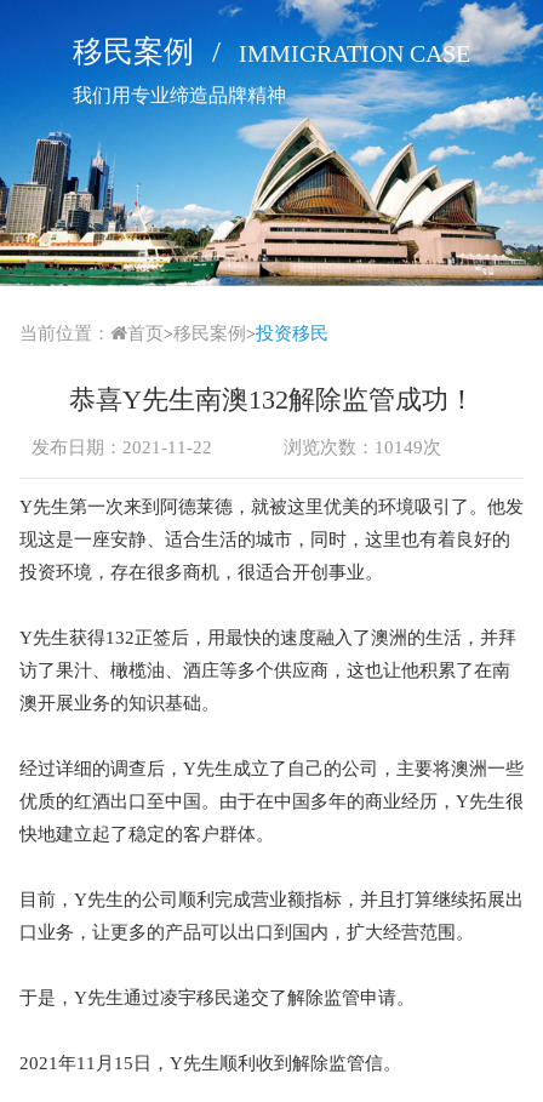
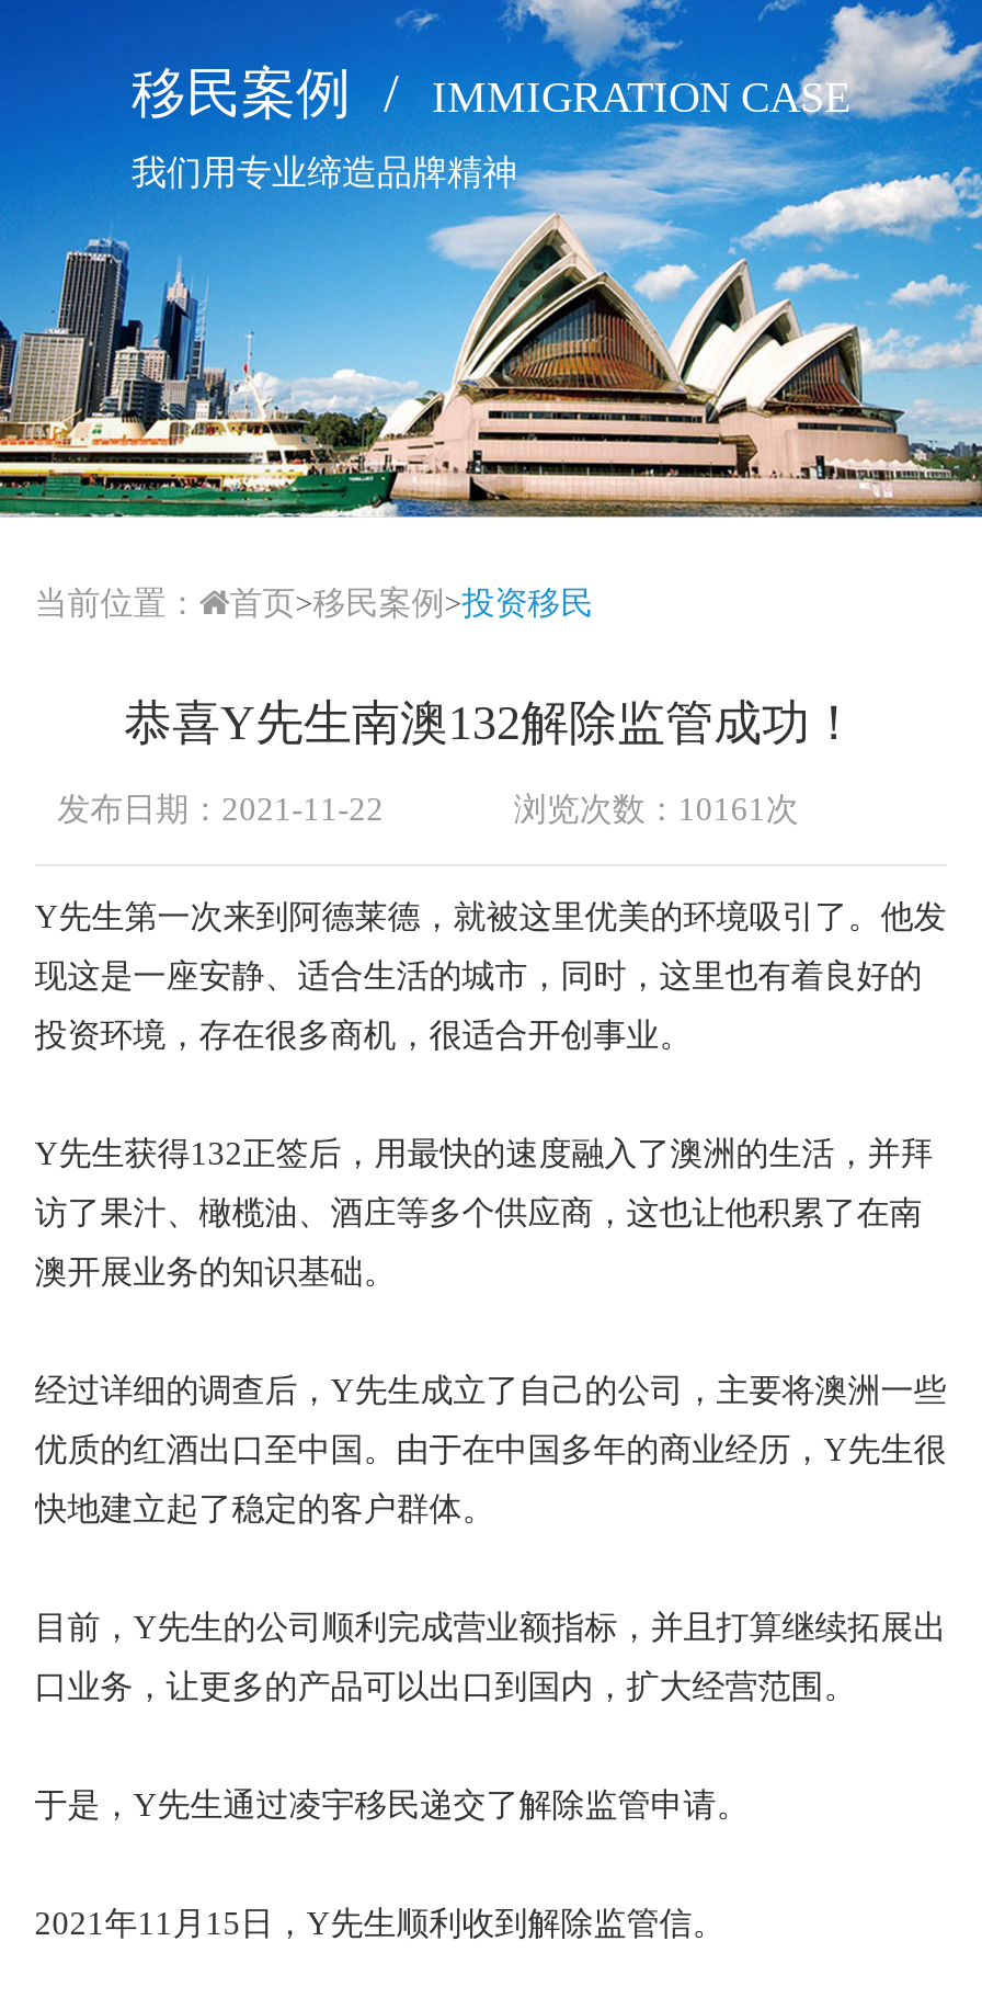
- 浏览次数：10149次
+ 浏览次数：10161次
